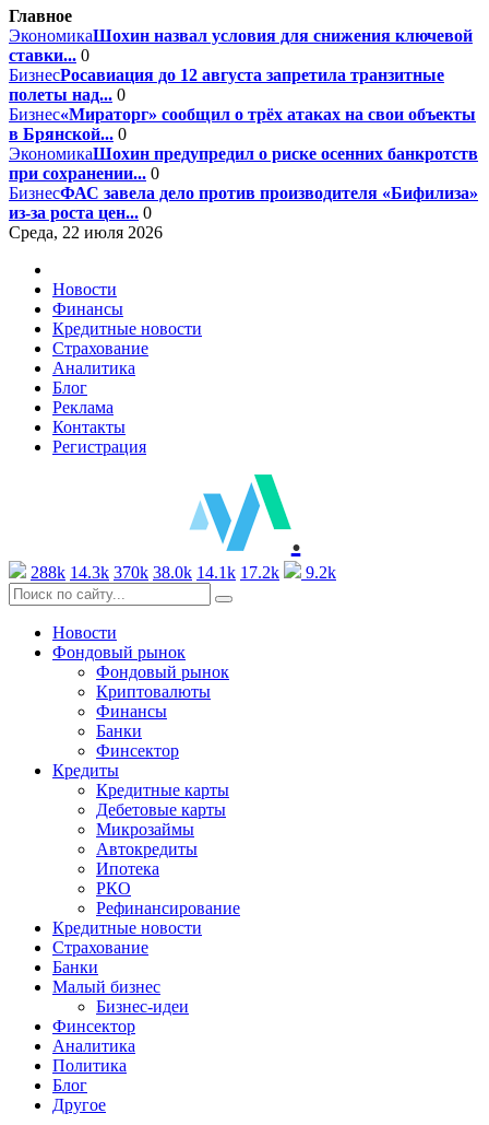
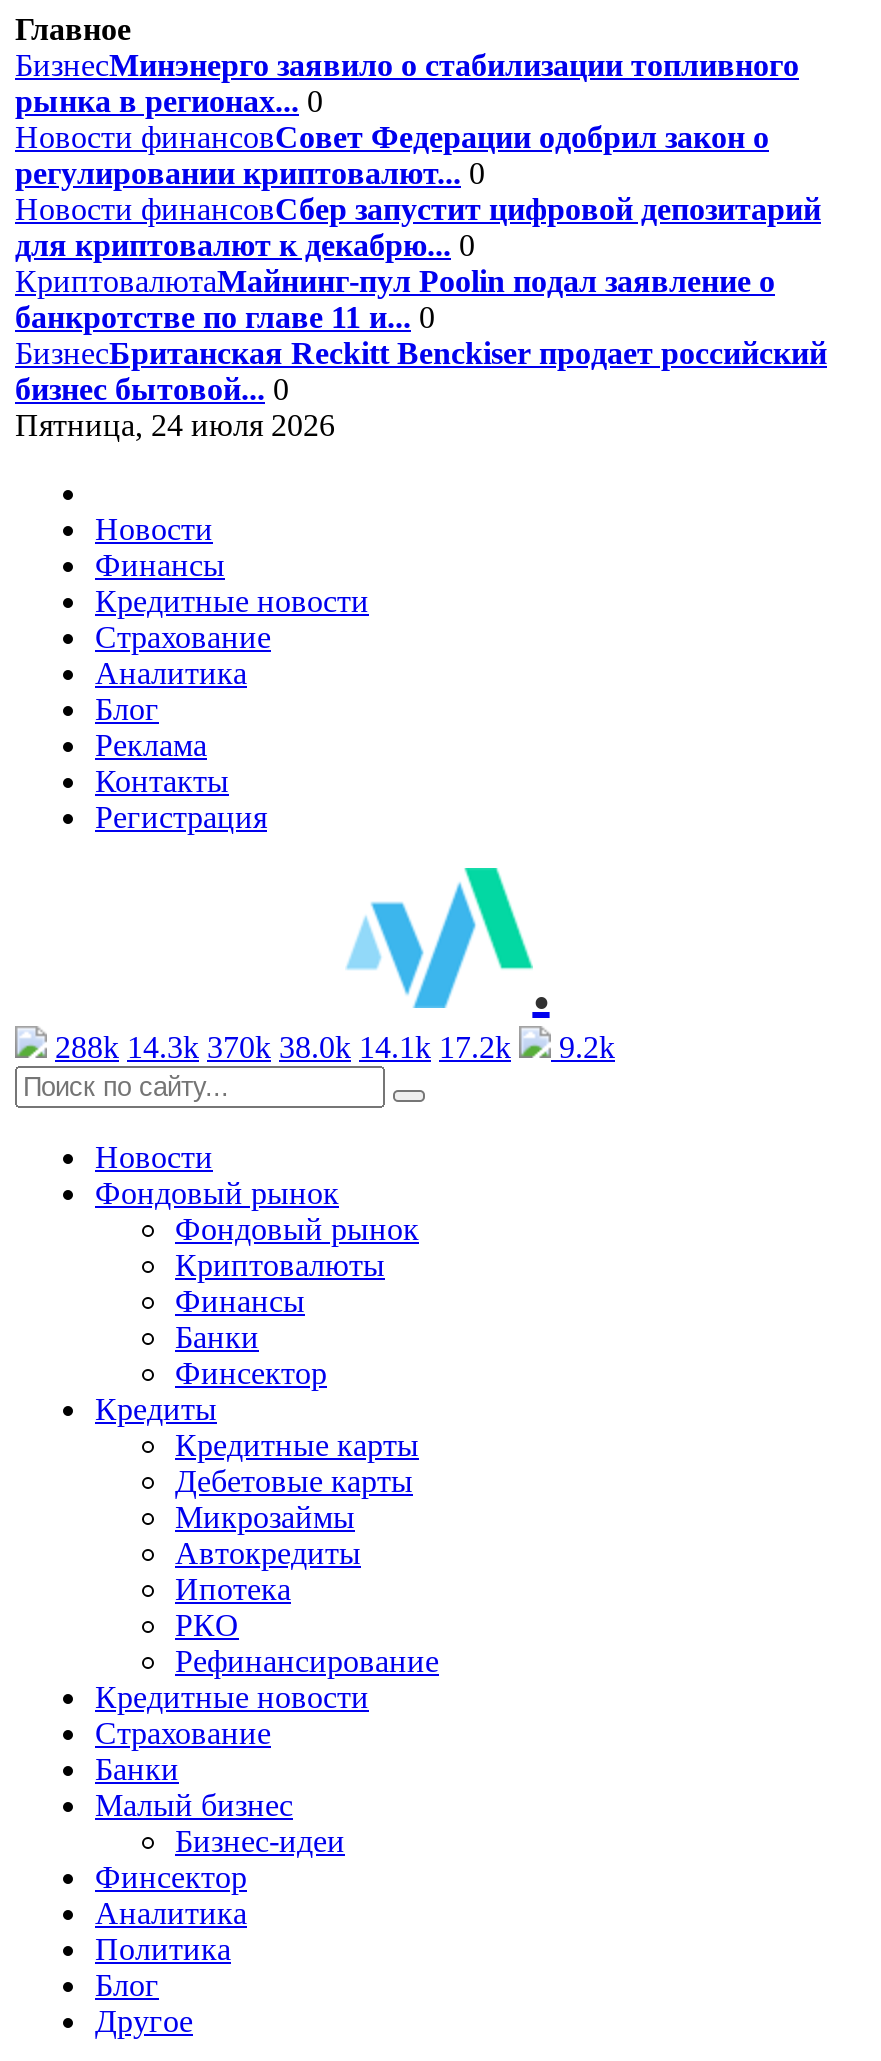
- ЭкономикаШохин назвал условия для снижения ключевой
- ставки... 0
- БизнесРосавиация до 12 августа запретила транзитные
- полеты над... 0
- Бизнес«Мираторг» сообщил о трёх атаках на свои объекты
- в Брянской... 0
- ЭкономикаШохин предупредил о риске осенних банкротств
- при сохранении... 0
- БизнесФАС завела дело против производителя «Бифилиза»
- из-за роста цен... 0
- Среда, 22 июля 2026
+ БизнесМинэнерго заявило о стабилизации топливного
+ рынка в регионах... 0
+ Новости финансовСовет Федерации одобрил закон о
+ регулировании криптовалют... 0
+ Новости финансовСбер запустит цифровой депозитарий
+ для криптовалют к декабрю... 0
+ КриптовалютаМайнинг-пул Poolin подал заявление о
+ банкротстве по главе 11 и... 0
+ БизнесБританская Reckitt Benckiser продает российский
+ бизнес бытовой... 0
+ Пятница, 24 июля 2026
